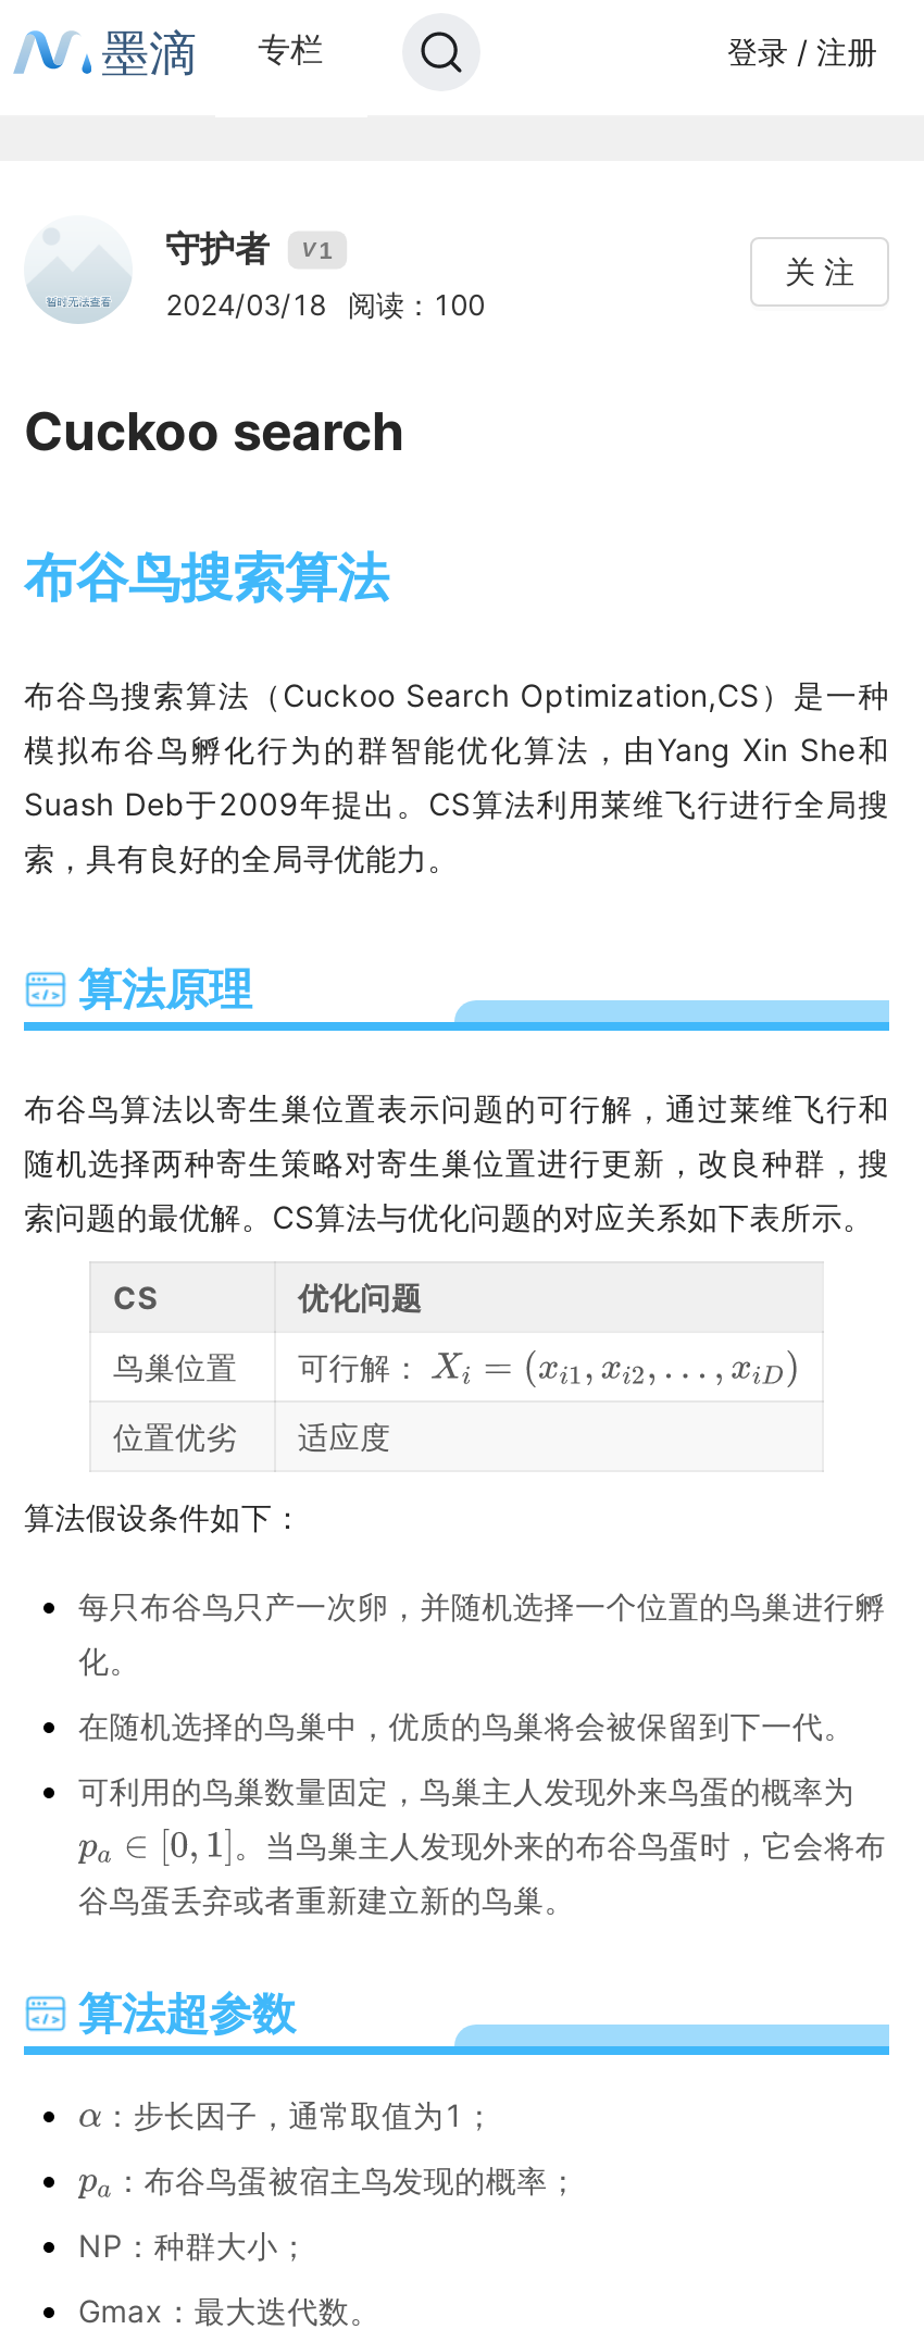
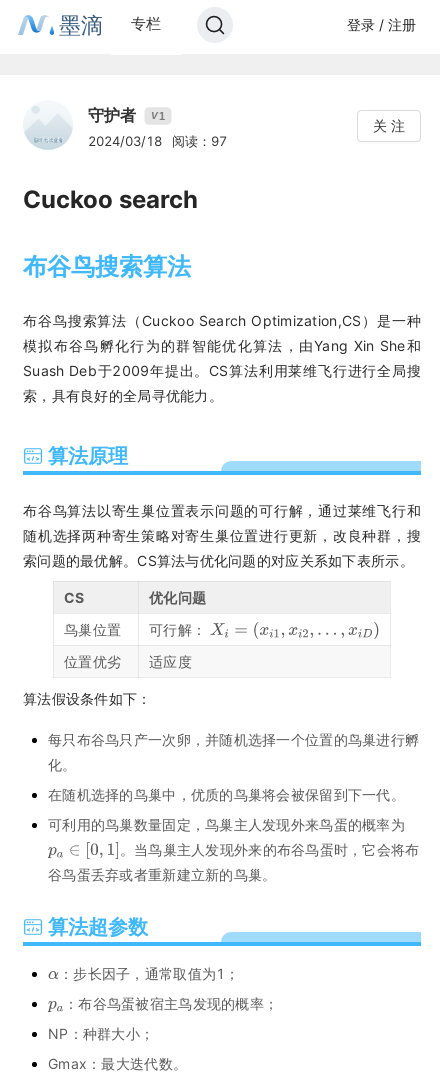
- 2024/03/18 阅读：100
+ 2024/03/18 阅读：97
